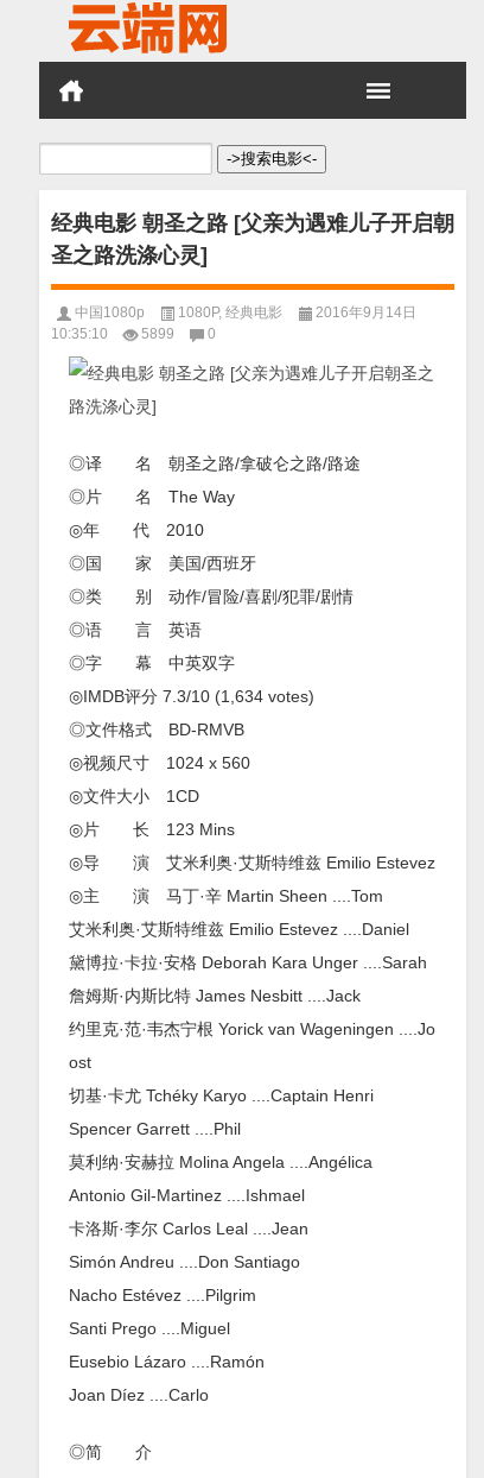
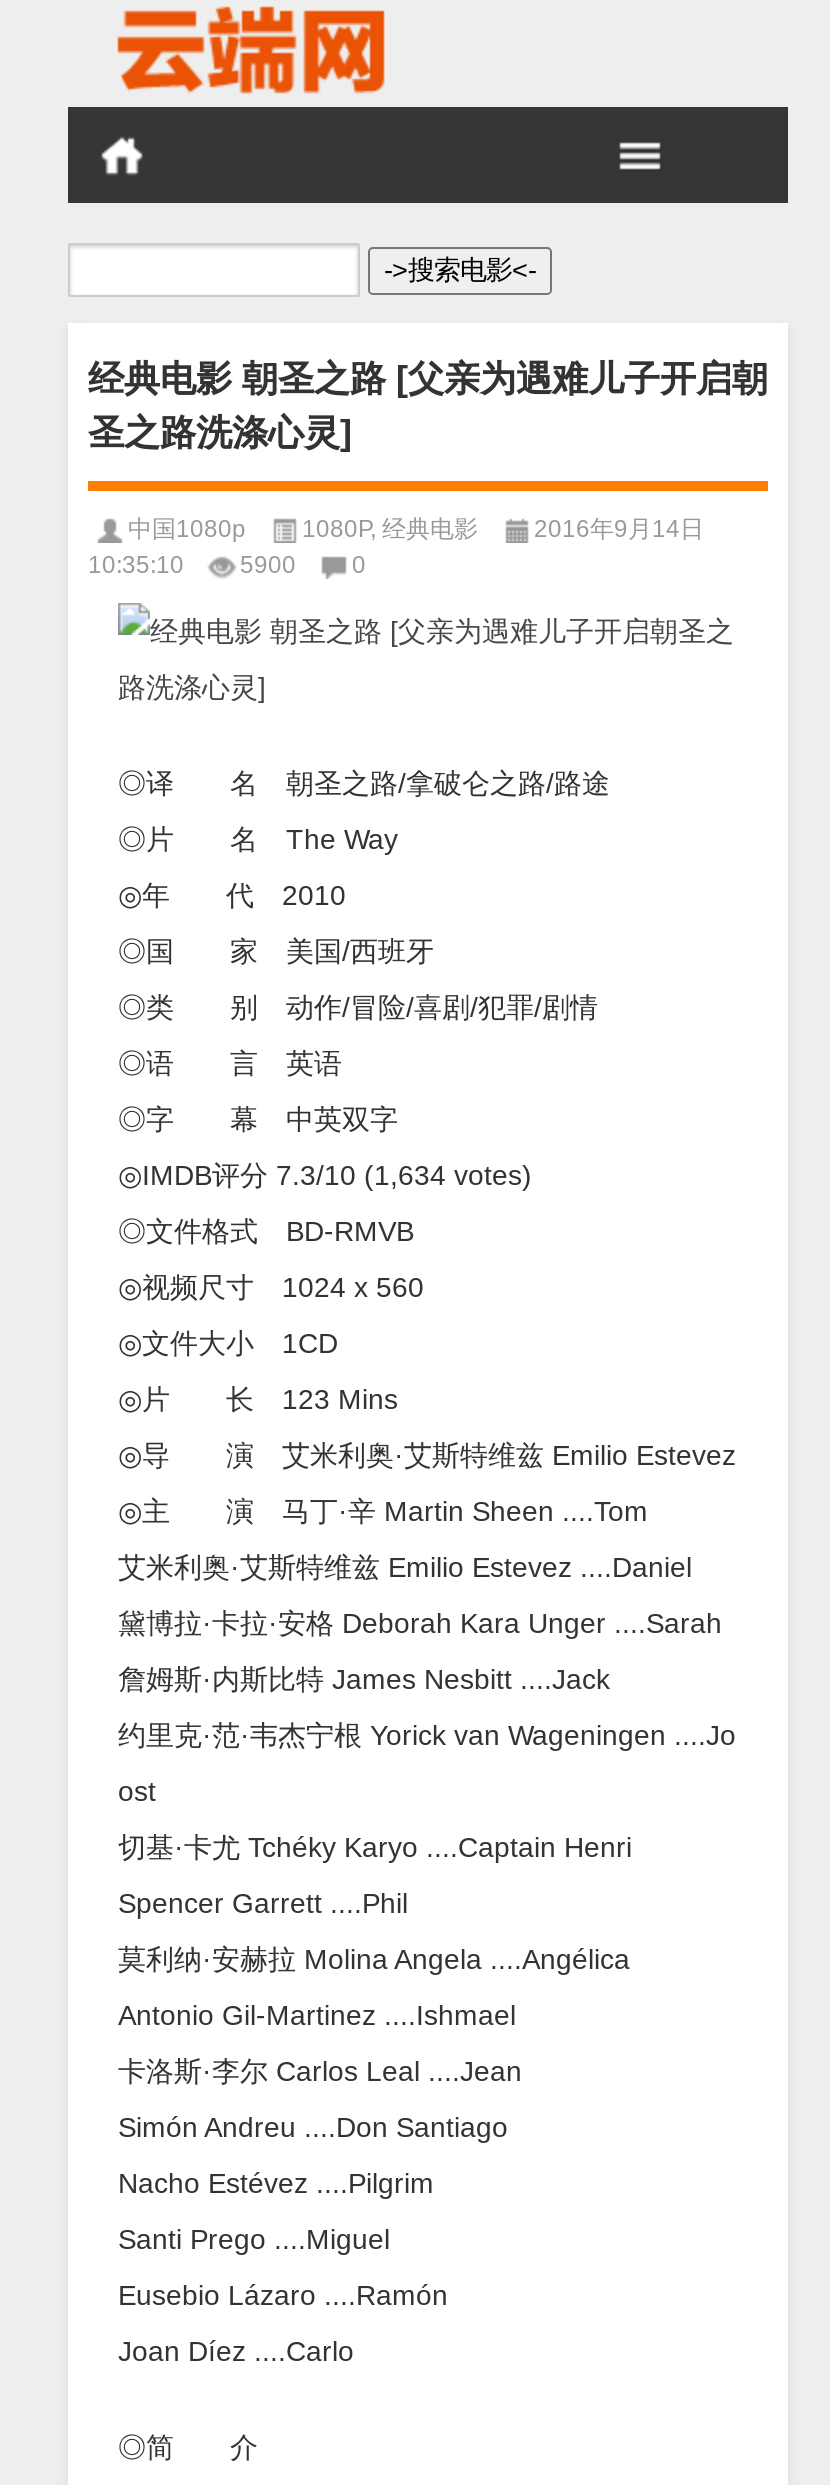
- 10:35:10 5899 0
+ 10:35:10 5900 0
